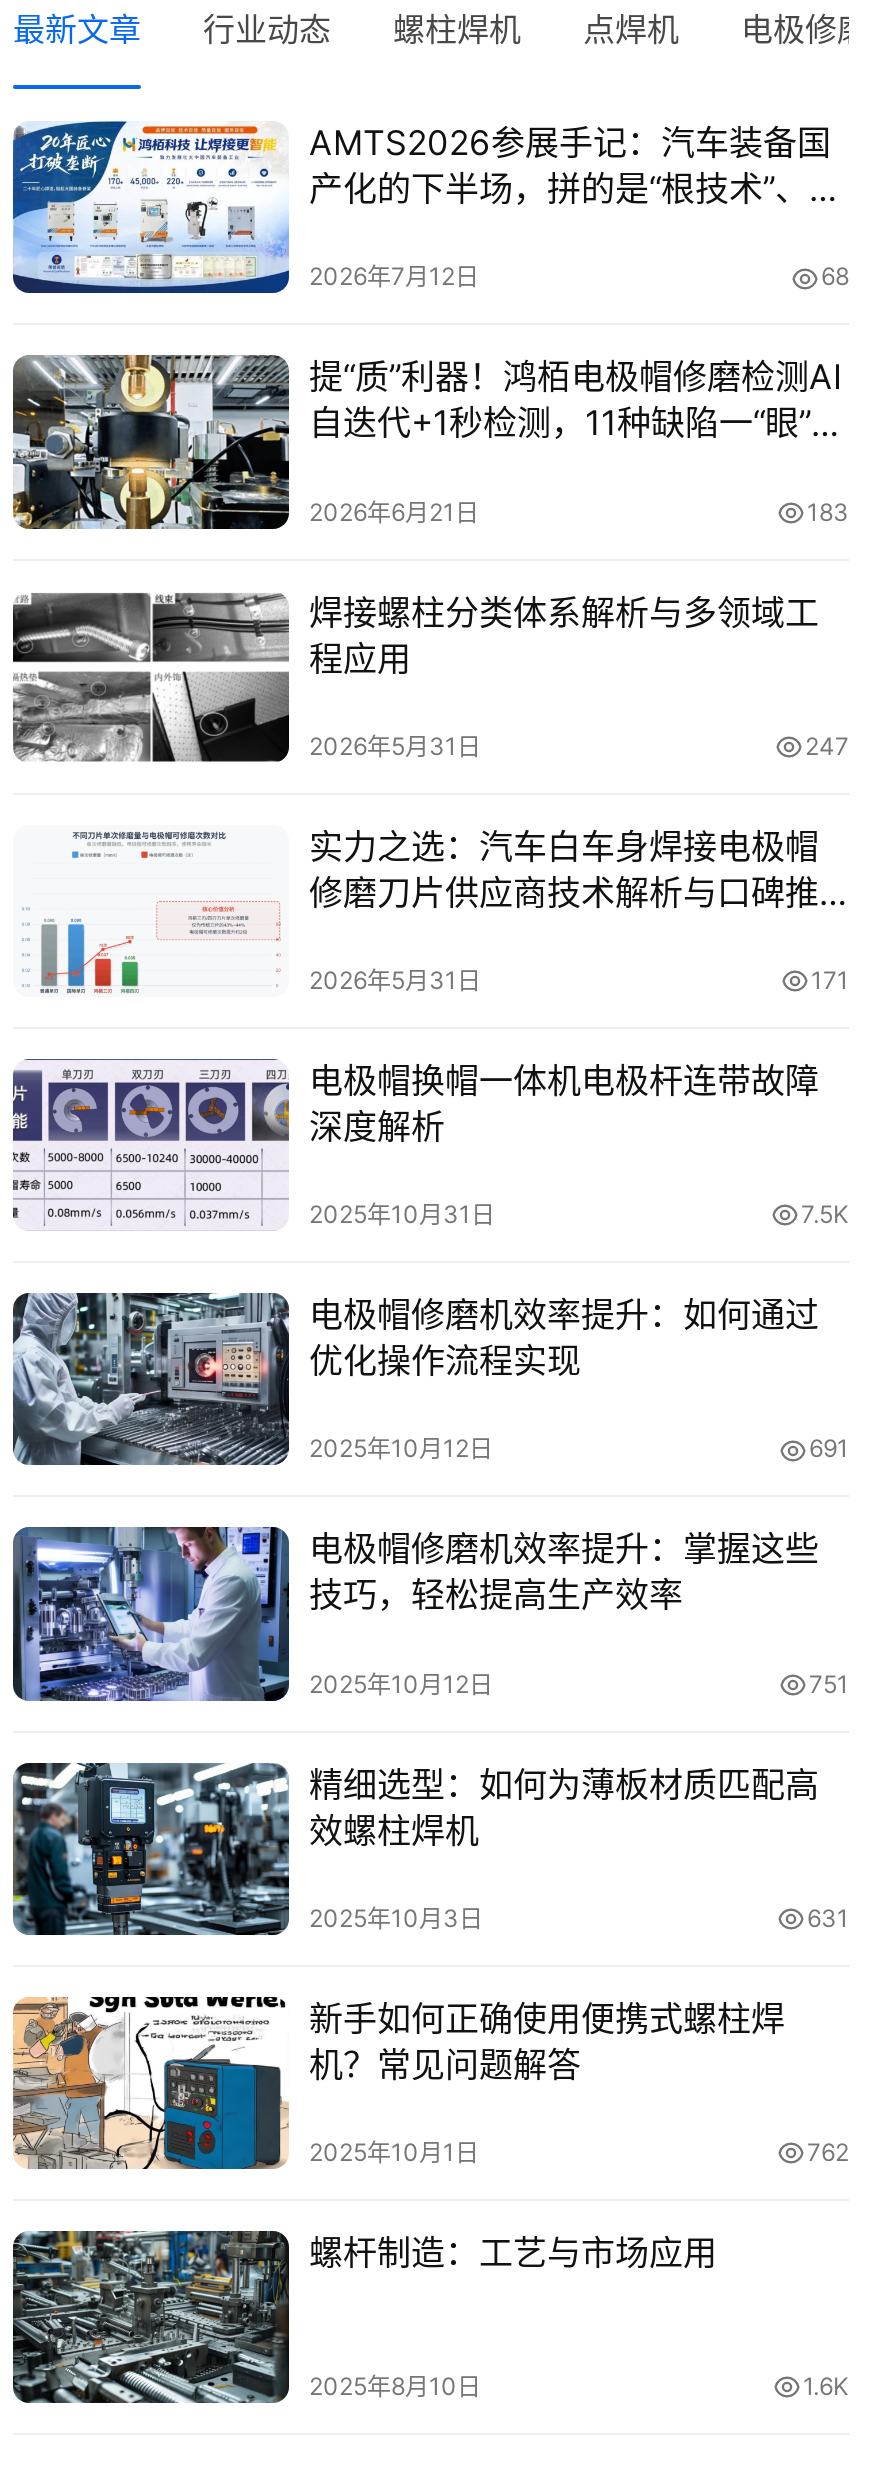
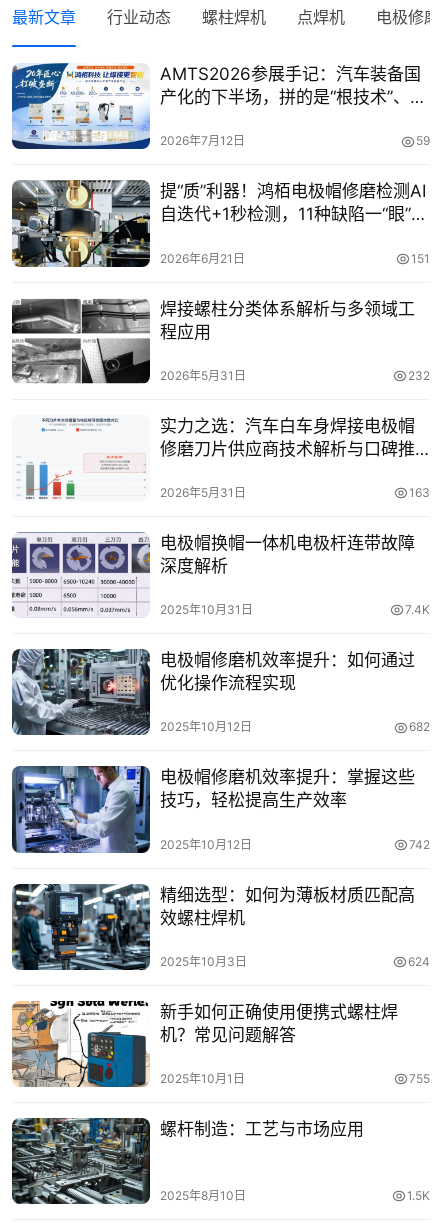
- 68
+ 59

- 183
+ 151

- 247
+ 232

- 171
+ 163

- 7.5K
+ 7.4K

- 691
+ 682

- 751
+ 742

- 631
+ 624

- 762
+ 755

- 1.6K
+ 1.5K
